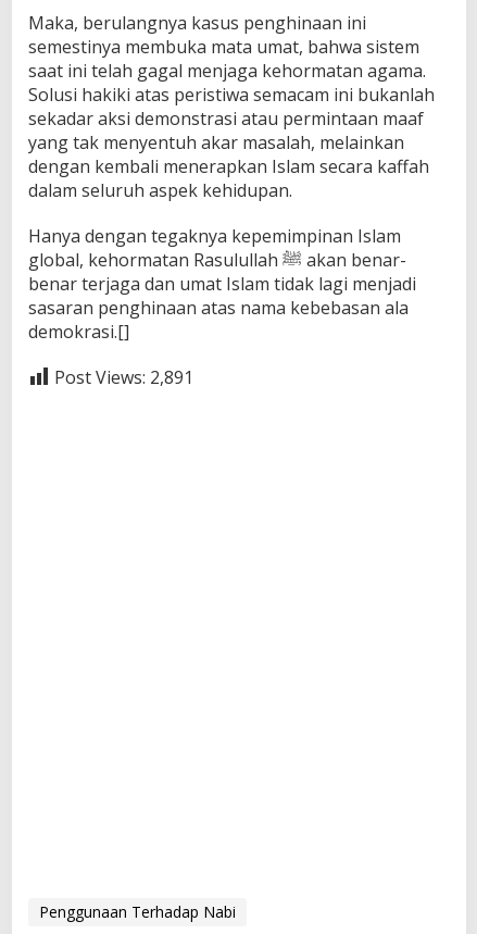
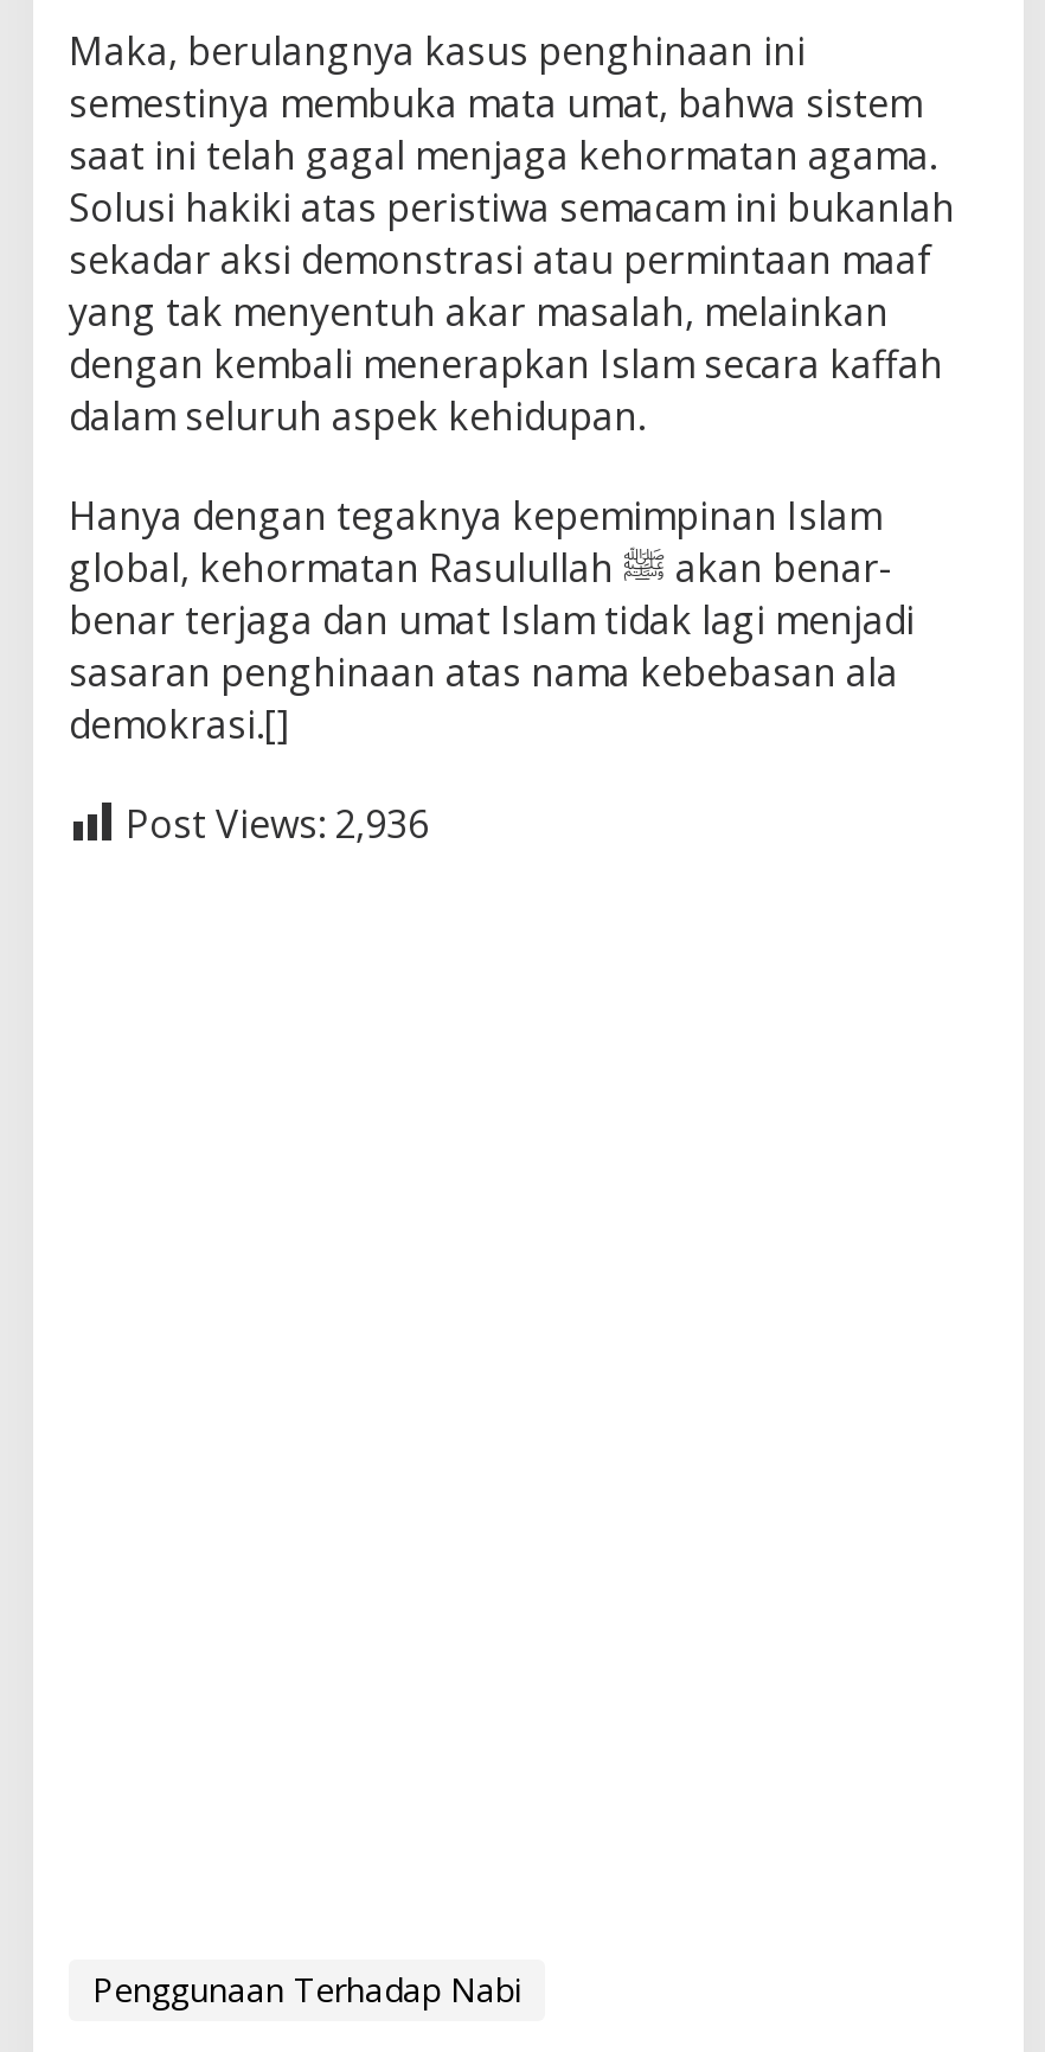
- Post Views: 2,891
+ Post Views: 2,936
